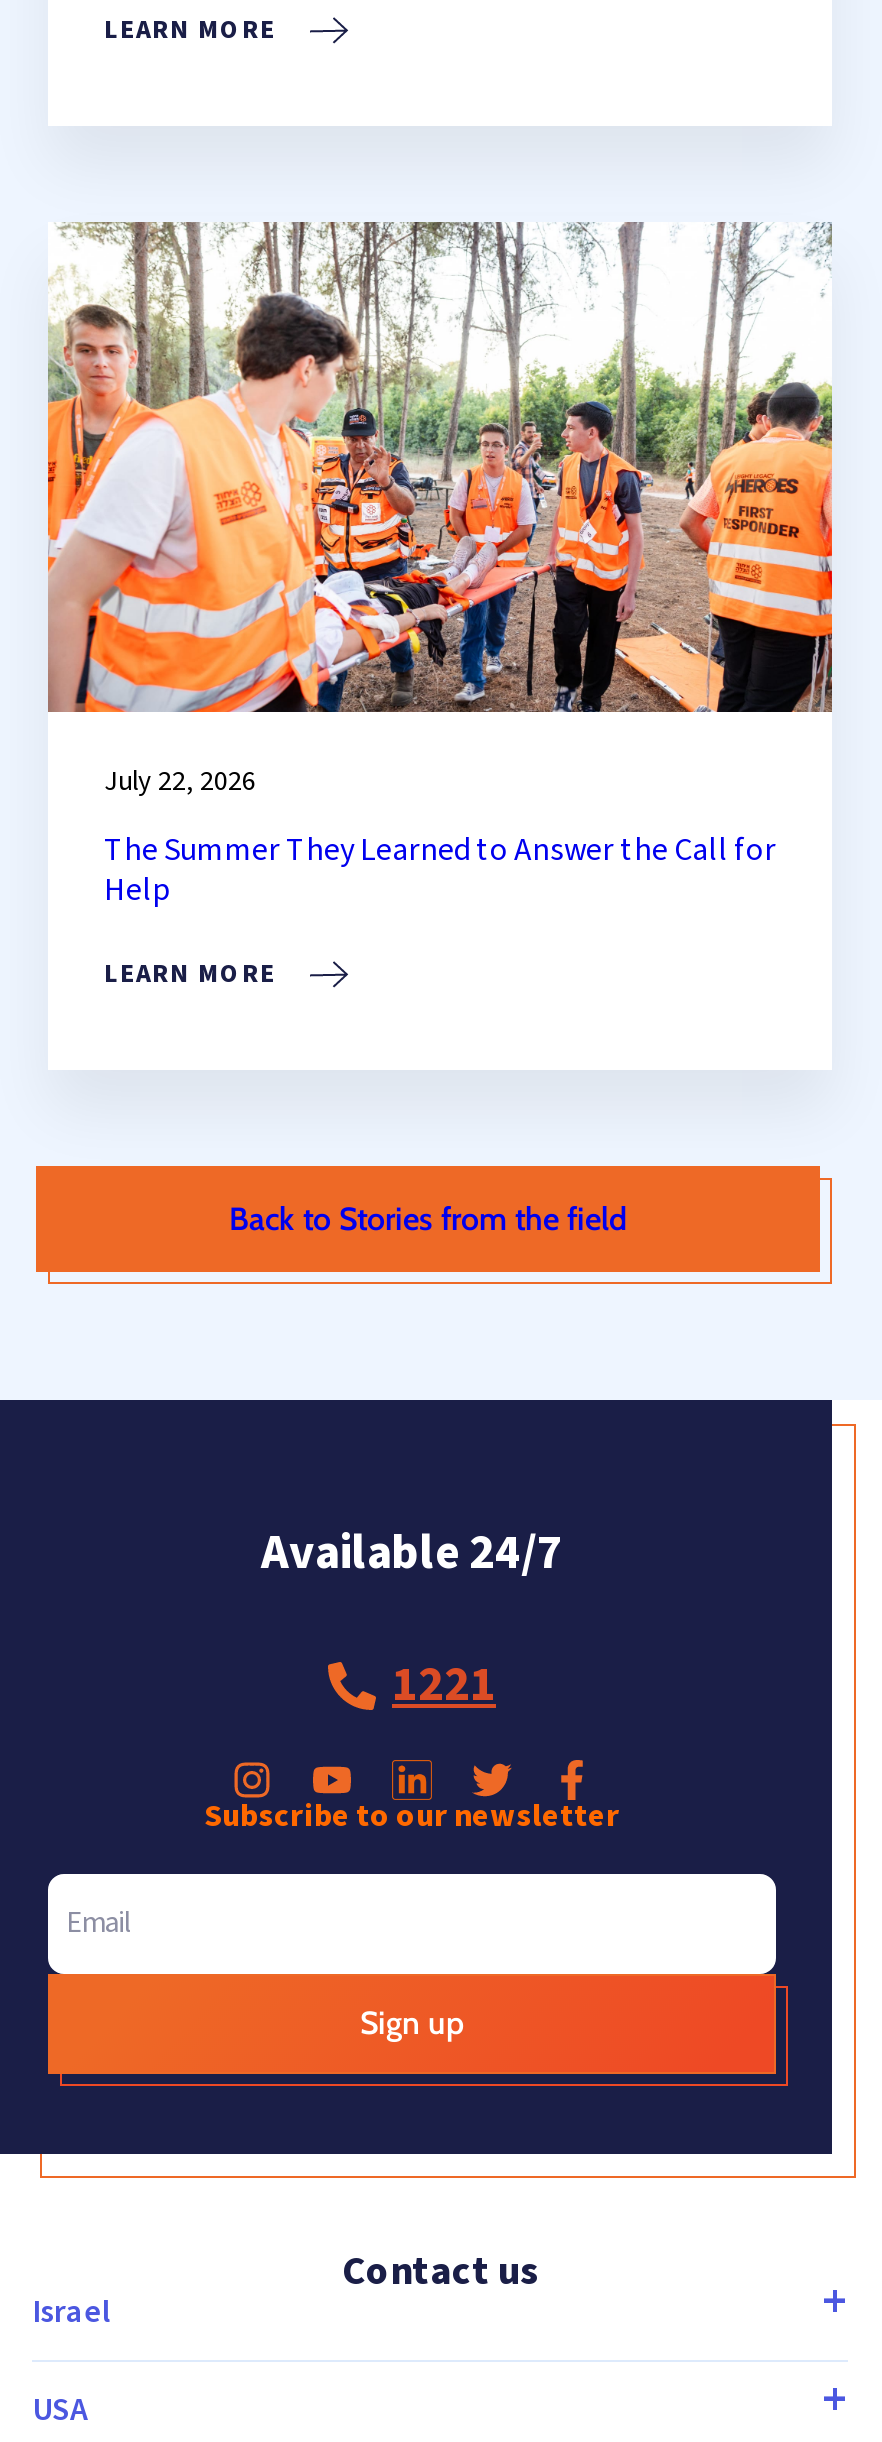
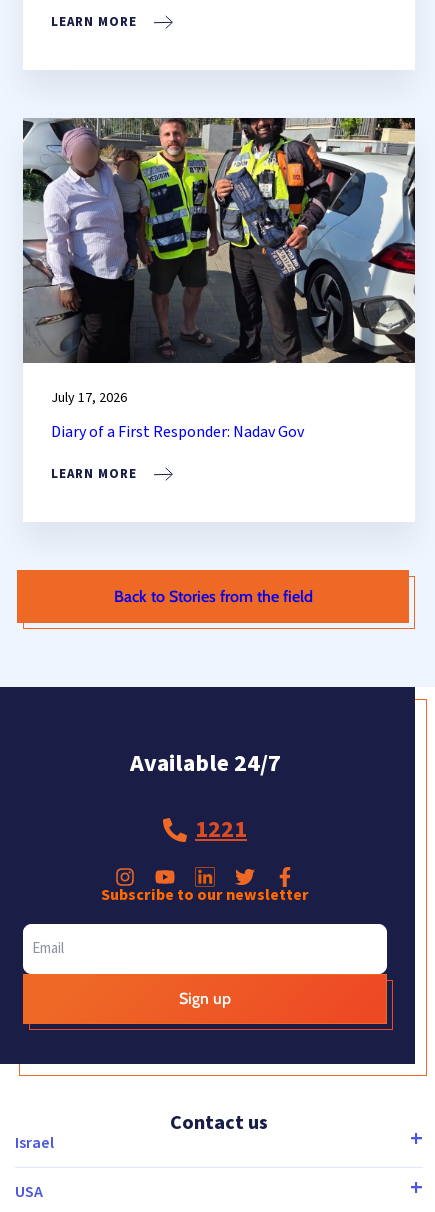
- [image]
- July 22, 2026
+ [image]
+ July 17, 2026

- The Summer They Learned to Answer the Call for
- Help
+ Diary of a First Responder: Nadav Gov
